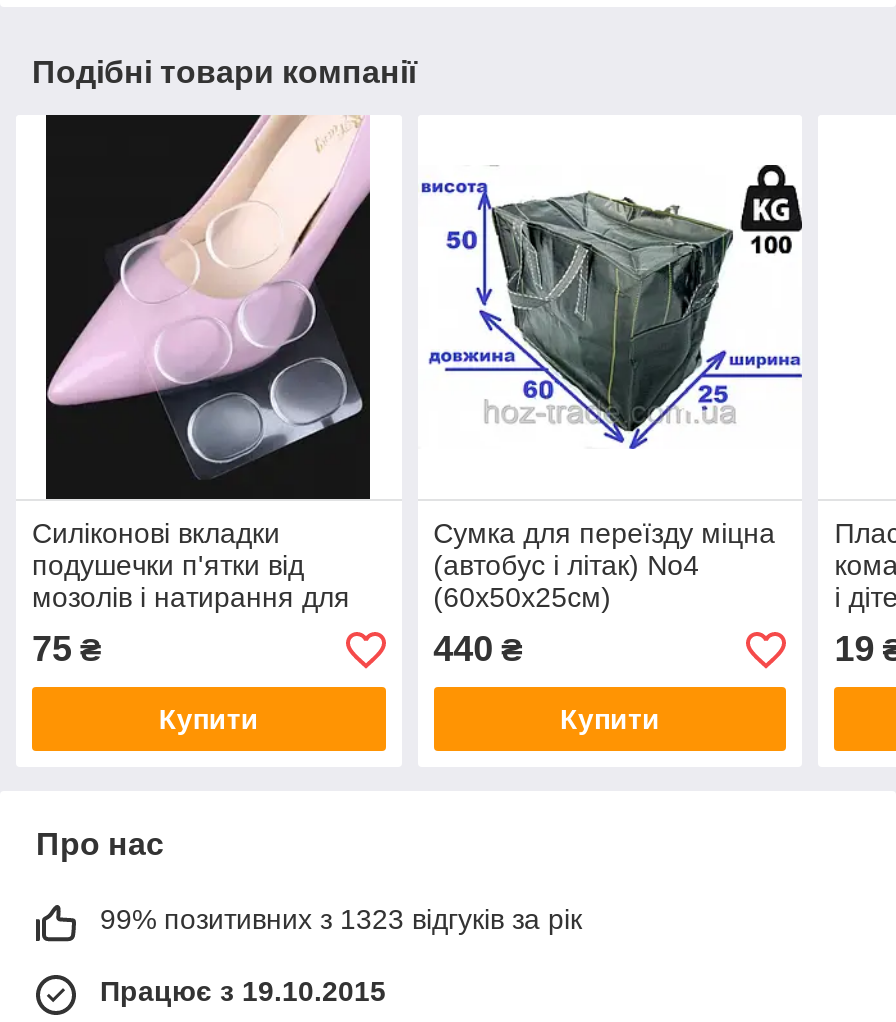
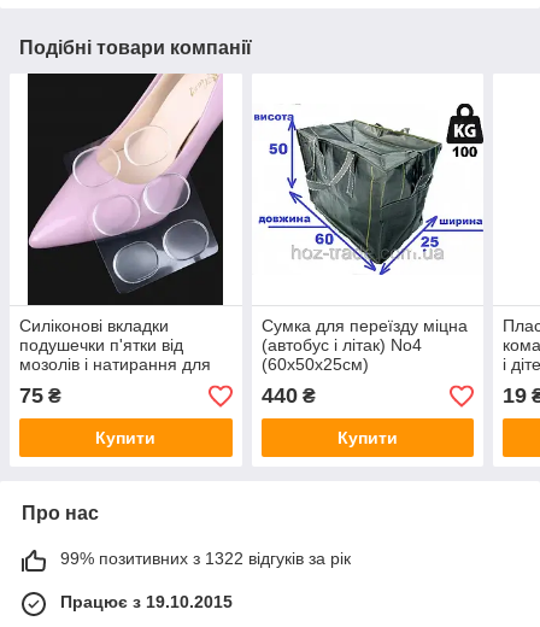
- 99% позитивних з 1323 відгуків за рік
+ 99% позитивних з 1322 відгуків за рік
